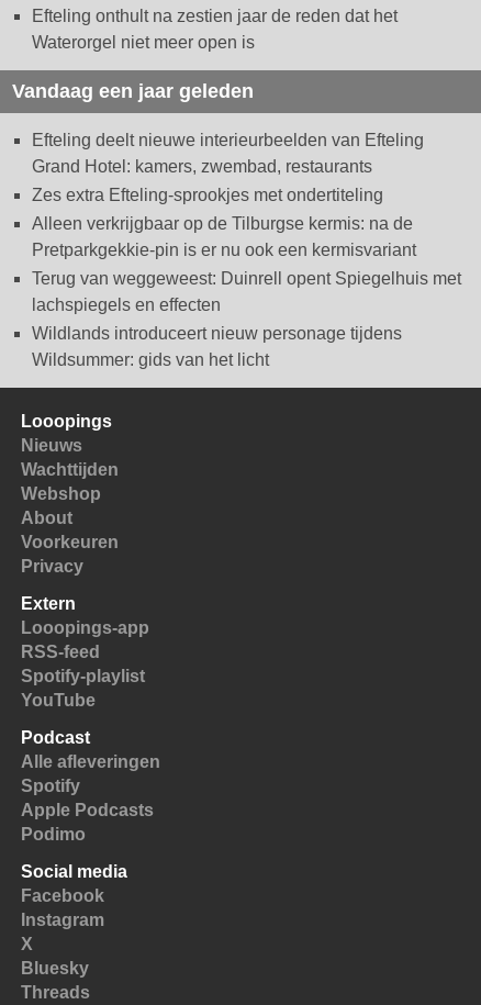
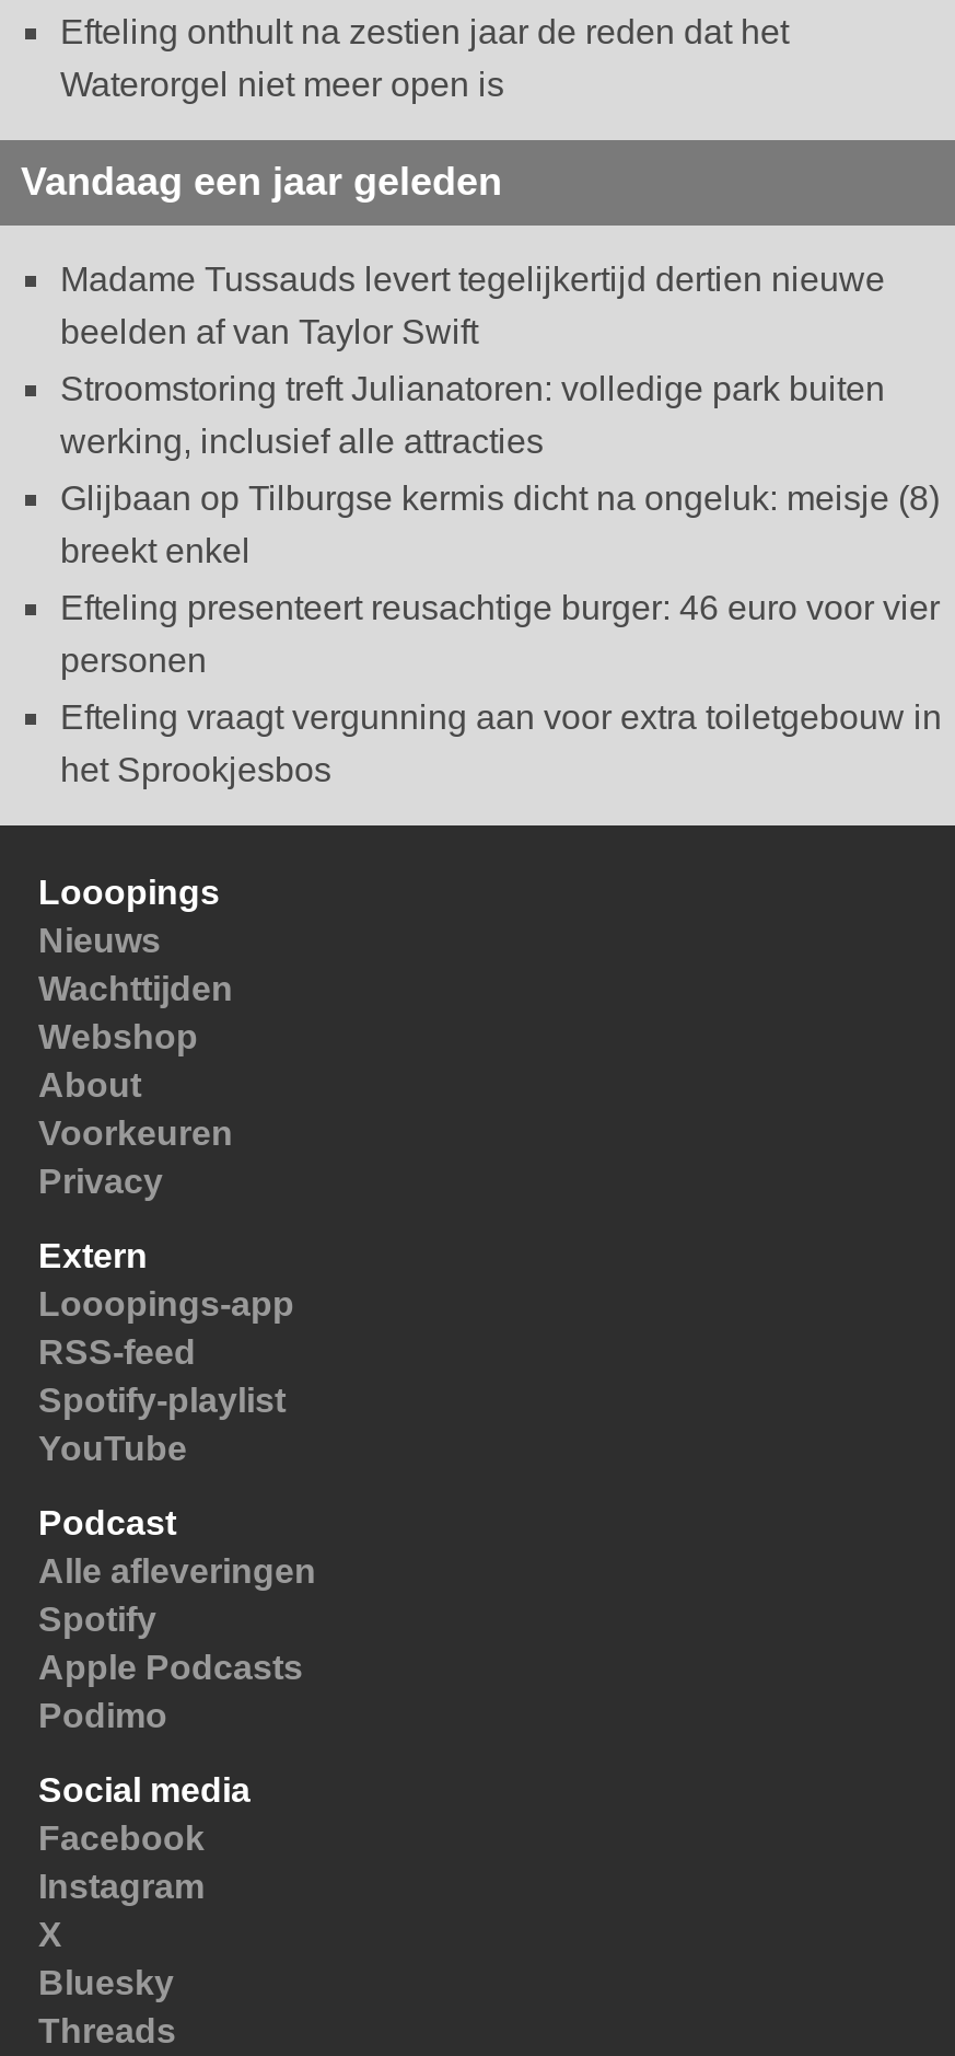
- Efteling deelt nieuwe interieurbeelden van Efteling
- Grand Hotel: kamers, zwembad, restaurants
+ Madame Tussauds levert tegelijkertijd dertien nieuwe
+ beelden af van Taylor Swift

- Zes extra Efteling-sprookjes met ondertiteling
+ Stroomstoring treft Julianatoren: volledige park buiten
+ werking, inclusief alle attracties

- Alleen verkrijgbaar op de Tilburgse kermis: na de
- Pretparkgekkie-pin is er nu ook een kermisvariant
+ Glijbaan op Tilburgse kermis dicht na ongeluk: meisje (8)
+ breekt enkel

- Terug van weggeweest: Duinrell opent Spiegelhuis met
- lachspiegels en effecten
+ Efteling presenteert reusachtige burger: 46 euro voor vier
+ personen

- Wildlands introduceert nieuw personage tijdens
- Wildsummer: gids van het licht
+ Efteling vraagt vergunning aan voor extra toiletgebouw in
+ het Sprookjesbos
